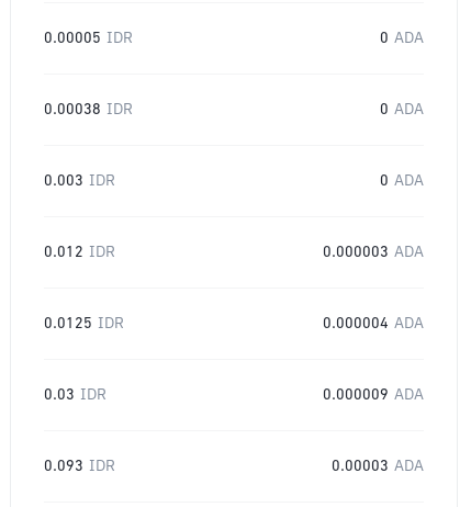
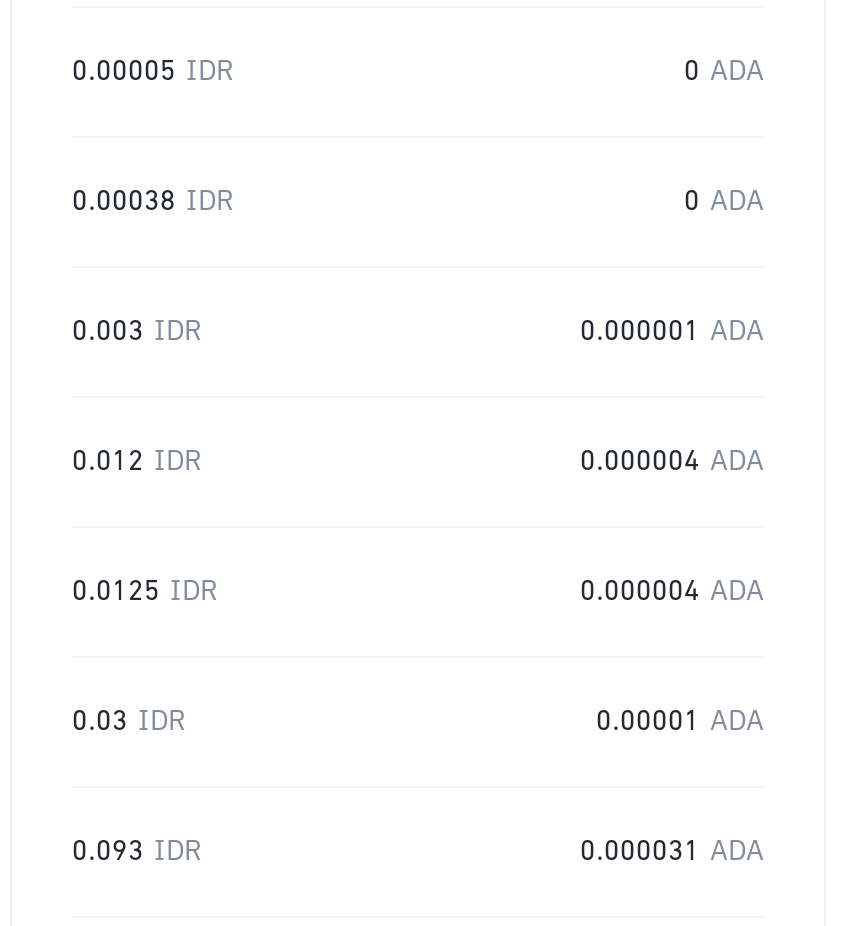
- 0 ADA
+ 0.000001 ADA

- 0.000003 ADA
+ 0.000004 ADA

- 0.000009 ADA
+ 0.00001 ADA

- 0.00003 ADA
+ 0.000031 ADA
